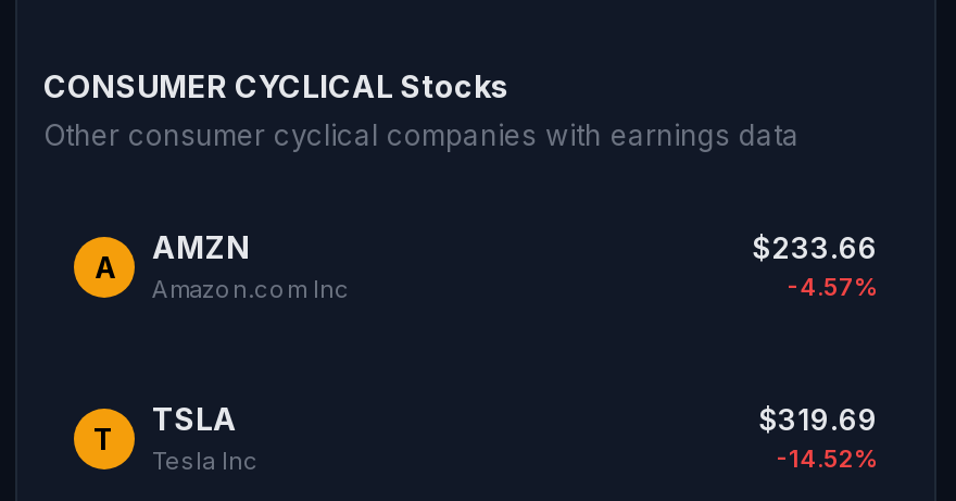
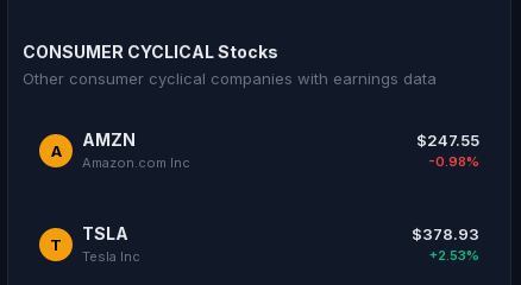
- $233.66
+ $247.55

- -4.57%
+ -0.98%

- $319.69
+ $378.93

- -14.52%
+ +2.53%
